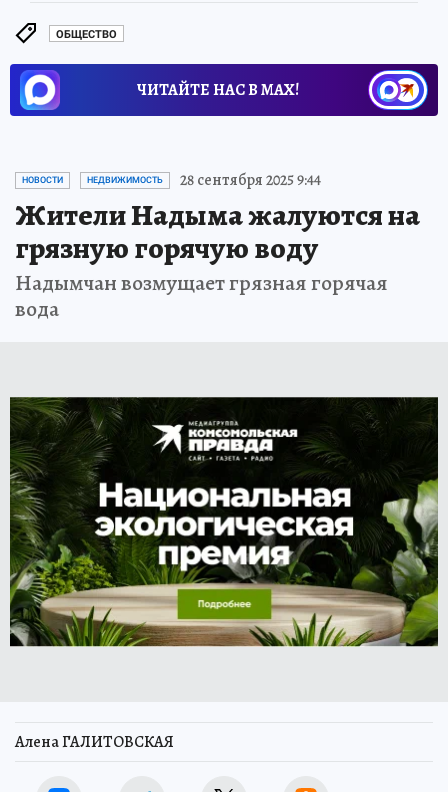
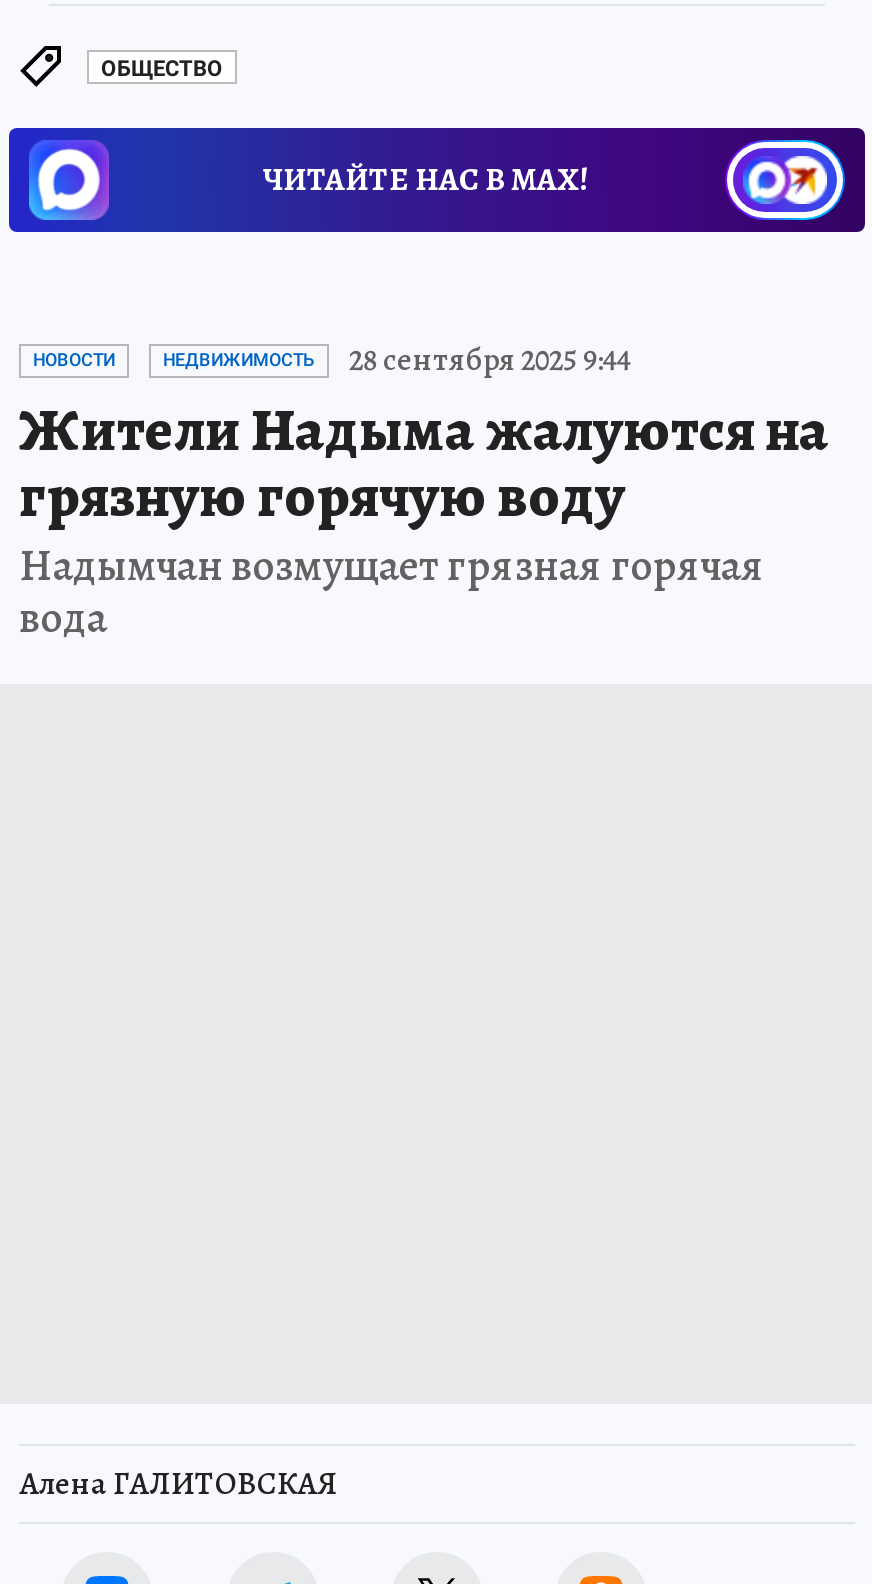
- [image]
